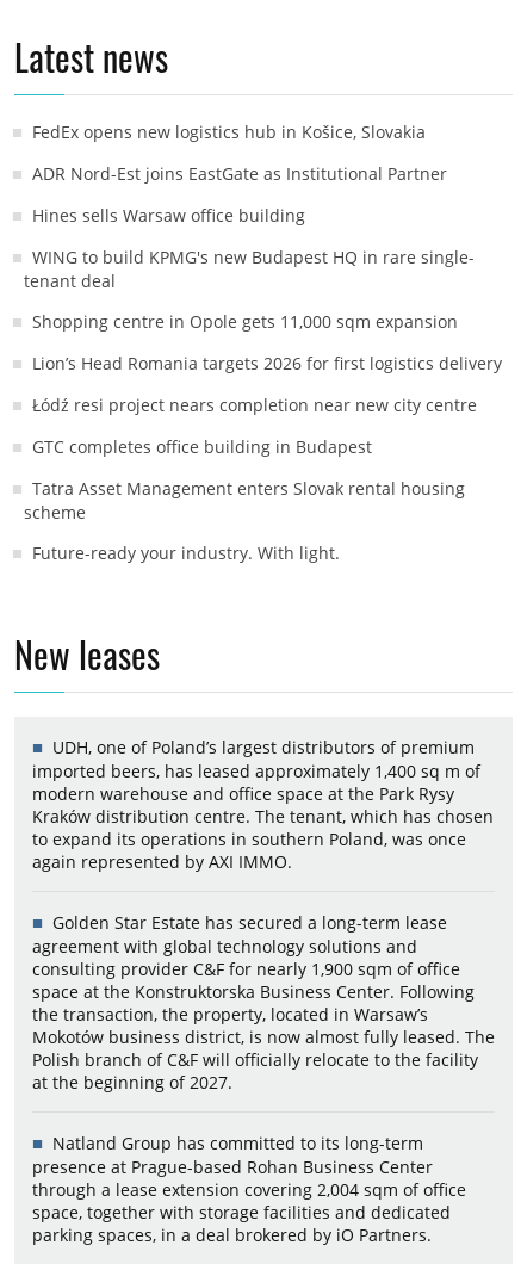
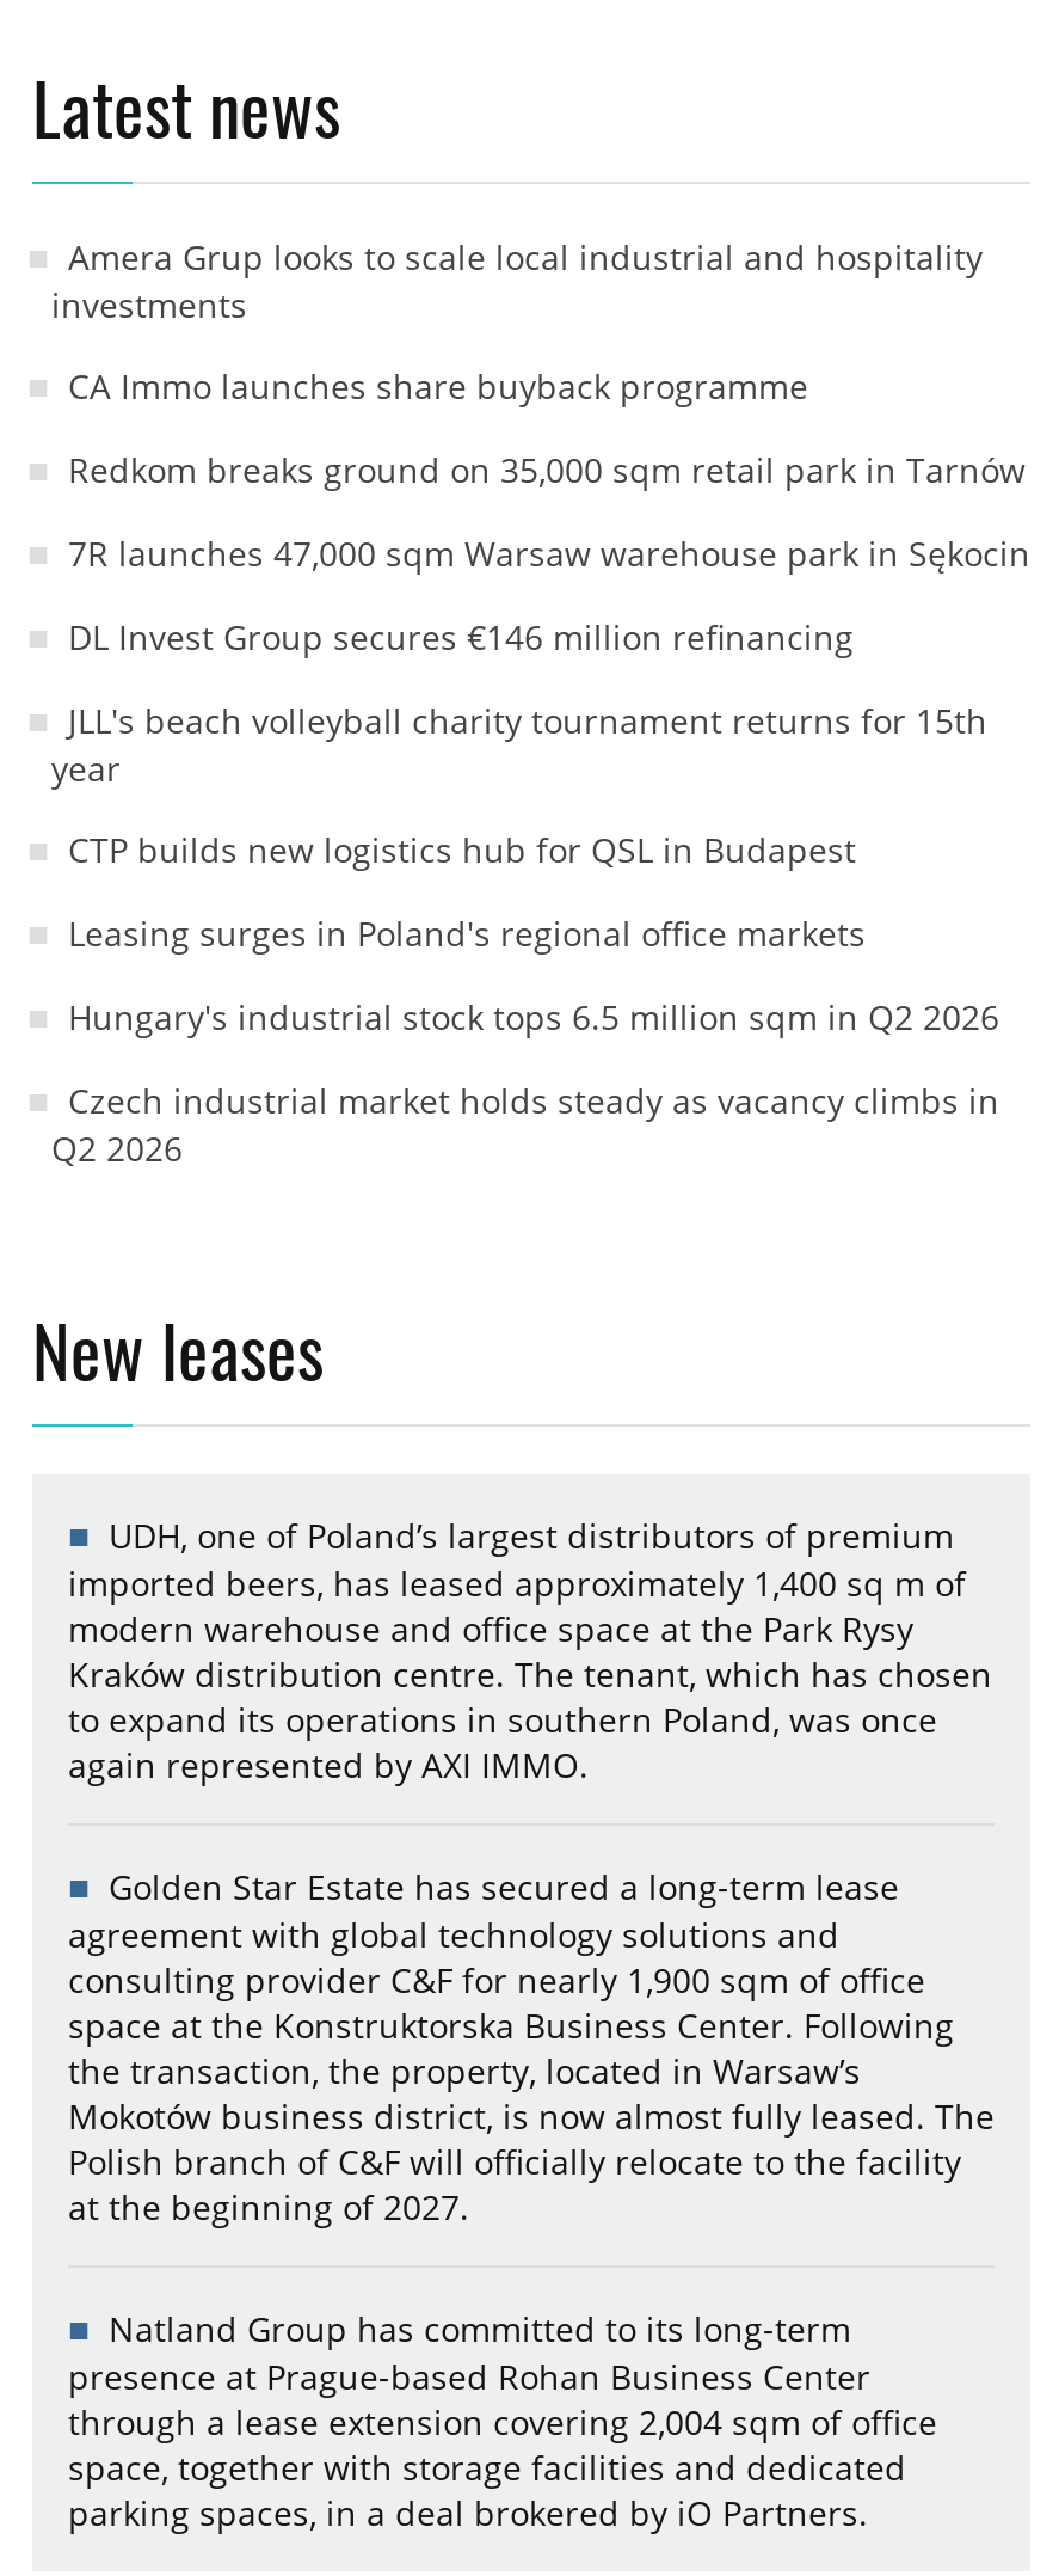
- FedEx opens new logistics hub in Košice, Slovakia
+ Amera Grup looks to scale local industrial and hospitality
+ investments

- ADR Nord-Est joins EastGate as Institutional Partner
+ CA Immo launches share buyback programme

- Hines sells Warsaw office building
+ Redkom breaks ground on 35,000 sqm retail park in Tarnów

- WING to build KPMG's new Budapest HQ in rare single-
- tenant deal
+ 7R launches 47,000 sqm Warsaw warehouse park in Sękocin

- Shopping centre in Opole gets 11,000 sqm expansion
+ DL Invest Group secures €146 million refinancing

- Lion’s Head Romania targets 2026 for first logistics delivery
+ JLL's beach volleyball charity tournament returns for 15th
+ year

- Łódź resi project nears completion near new city centre
+ CTP builds new logistics hub for QSL in Budapest

- GTC completes office building in Budapest
+ Leasing surges in Poland's regional office markets

- Tatra Asset Management enters Slovak rental housing
- scheme
+ Hungary's industrial stock tops 6.5 million sqm in Q2 2026

- Future-ready your industry. With light.
+ Czech industrial market holds steady as vacancy climbs in
+ Q2 2026
